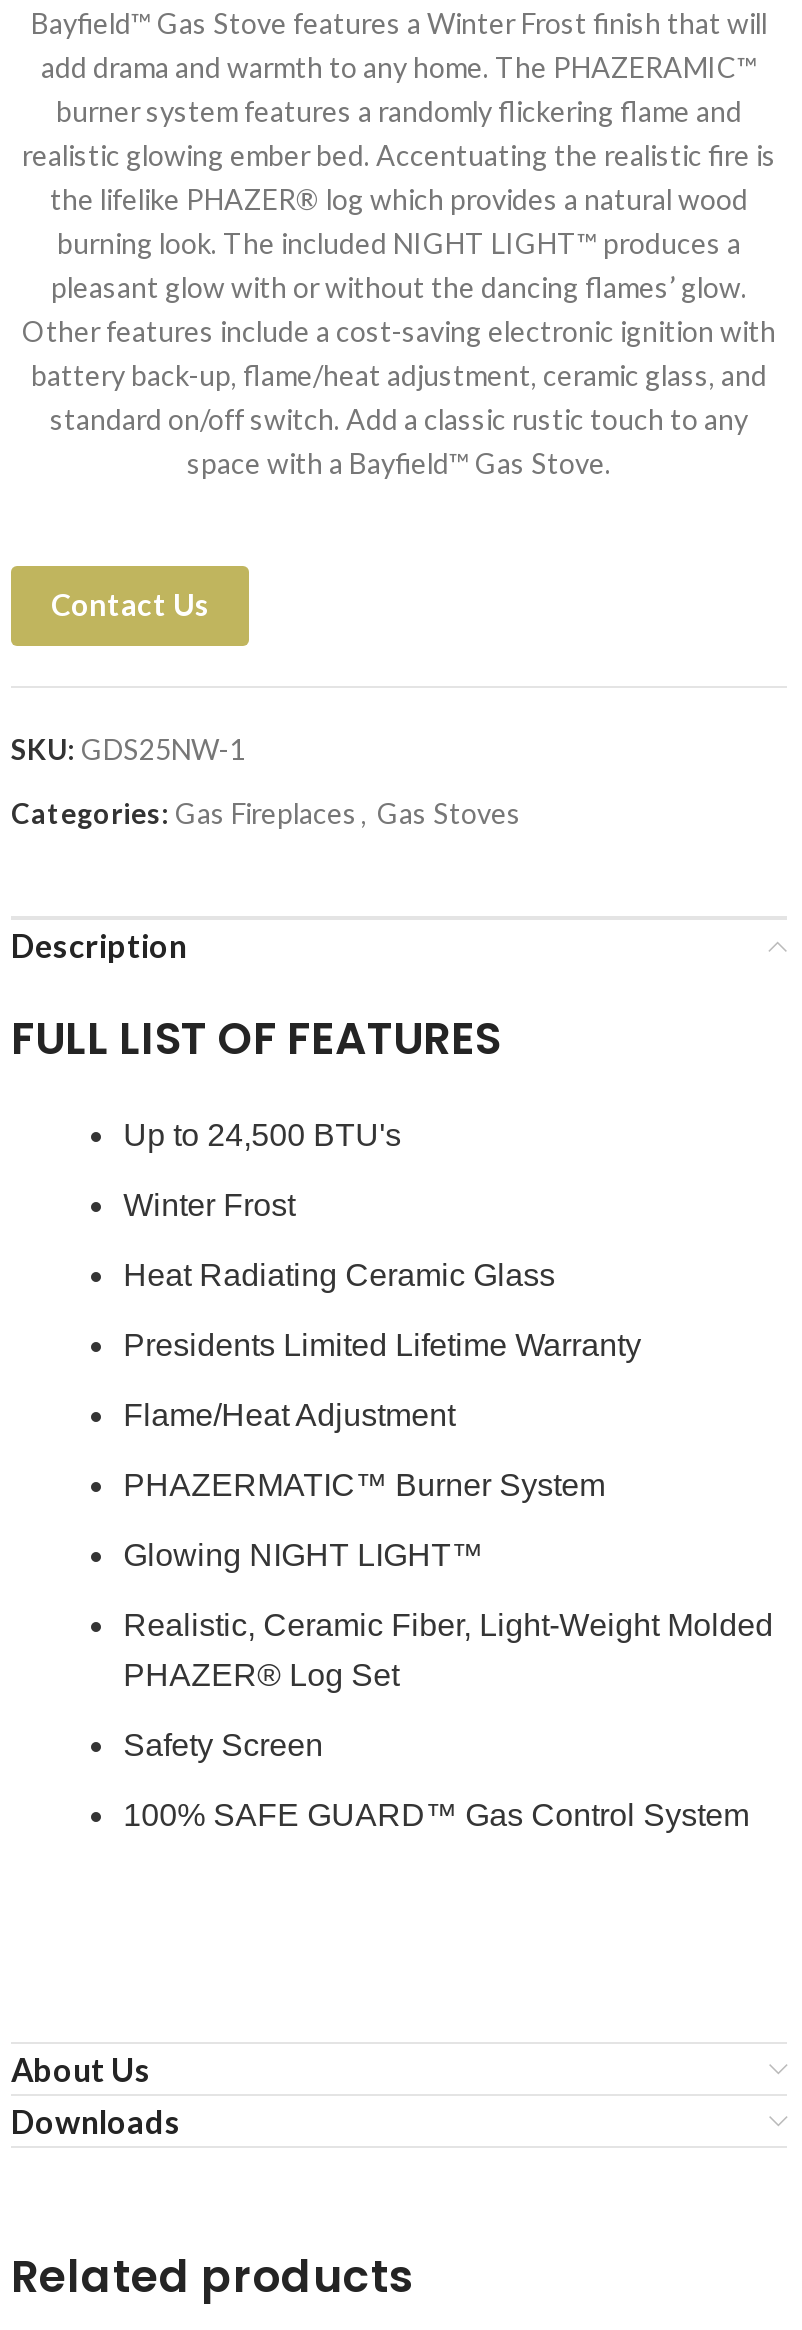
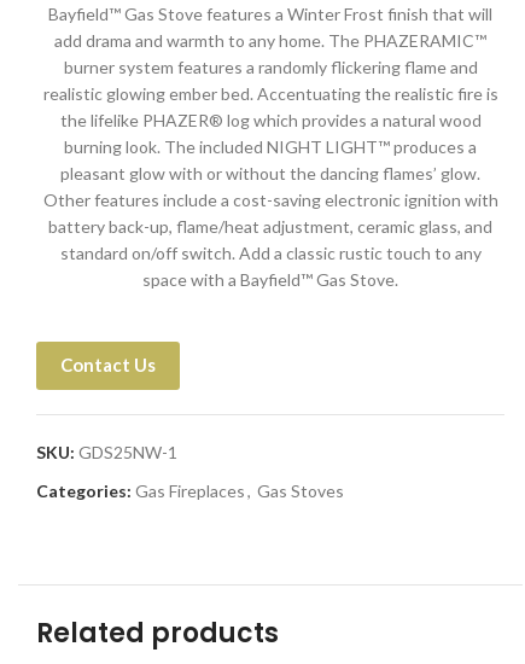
- Description
- FULL LIST OF FEATURES
- Up to 24,500 BTU's
- Winter Frost
- Heat Radiating Ceramic Glass
- Presidents Limited Lifetime Warranty
- Flame/Heat Adjustment
- PHAZERMATIC™ Burner System
- Glowing NIGHT LIGHT™
- Realistic, Ceramic Fiber, Light-Weight Molded
- PHAZER® Log Set
- Safety Screen
- 100% SAFE GUARD™ Gas Control System

- About Us
- Downloads
